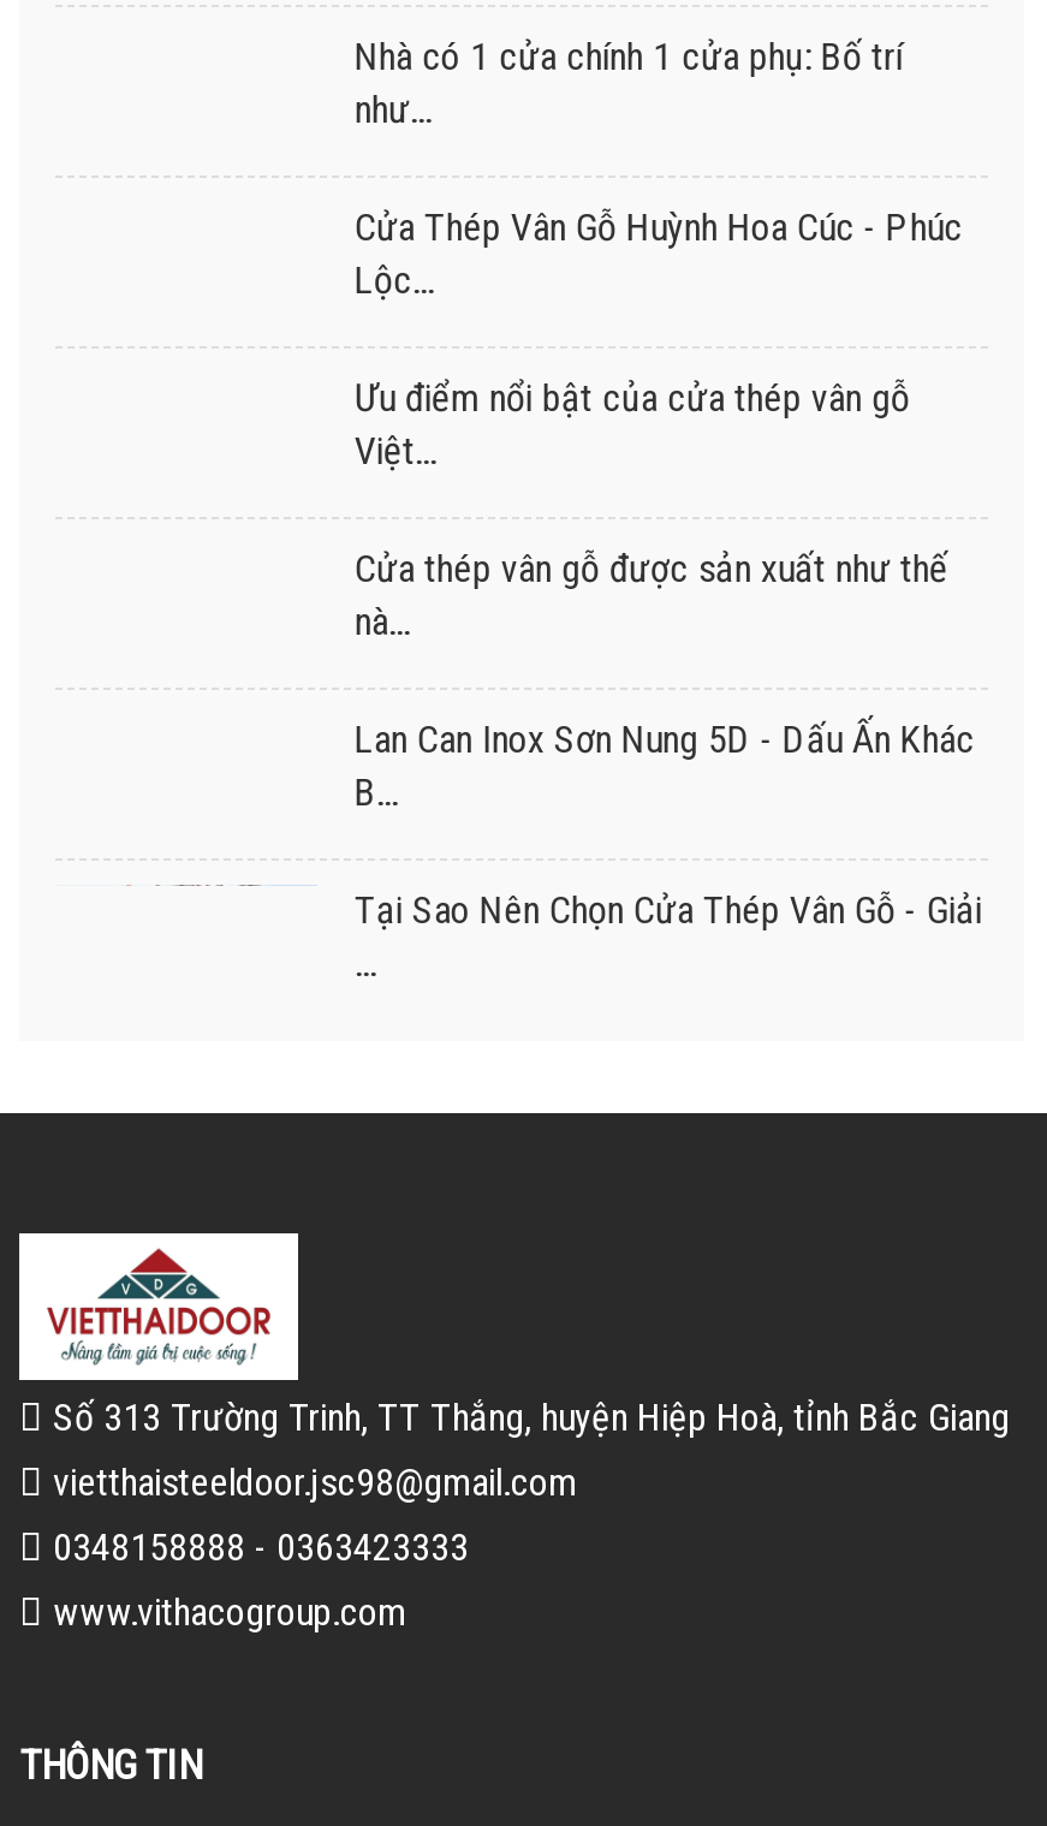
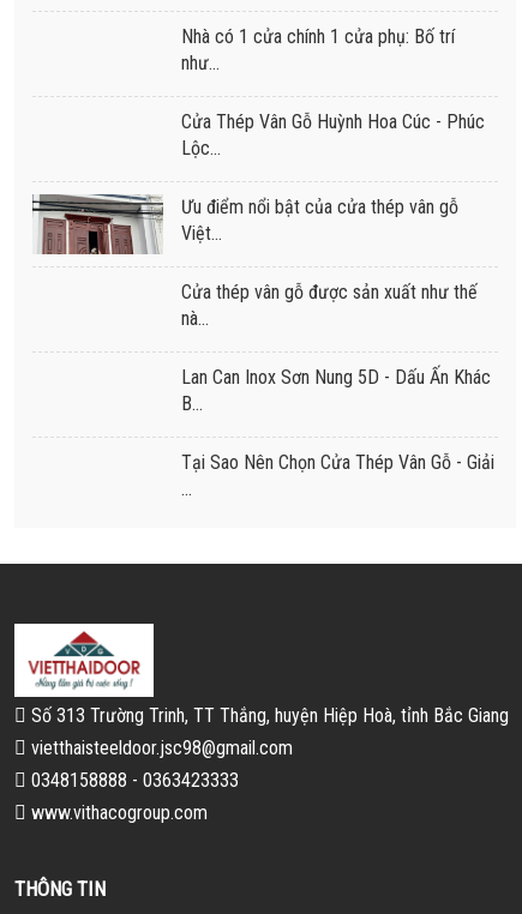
+ [image]
